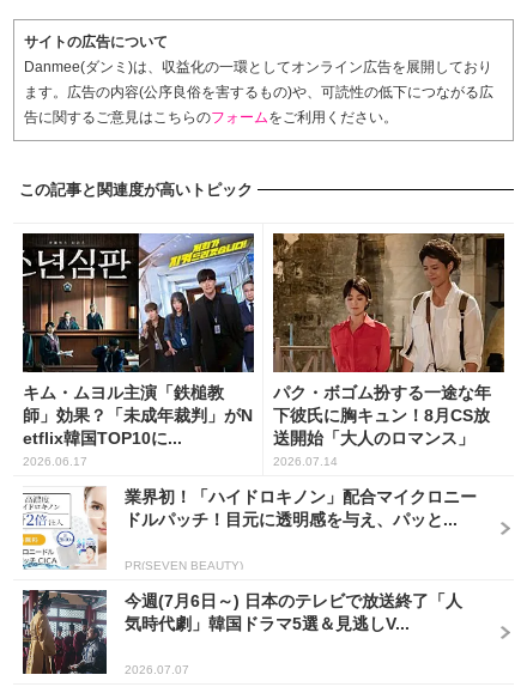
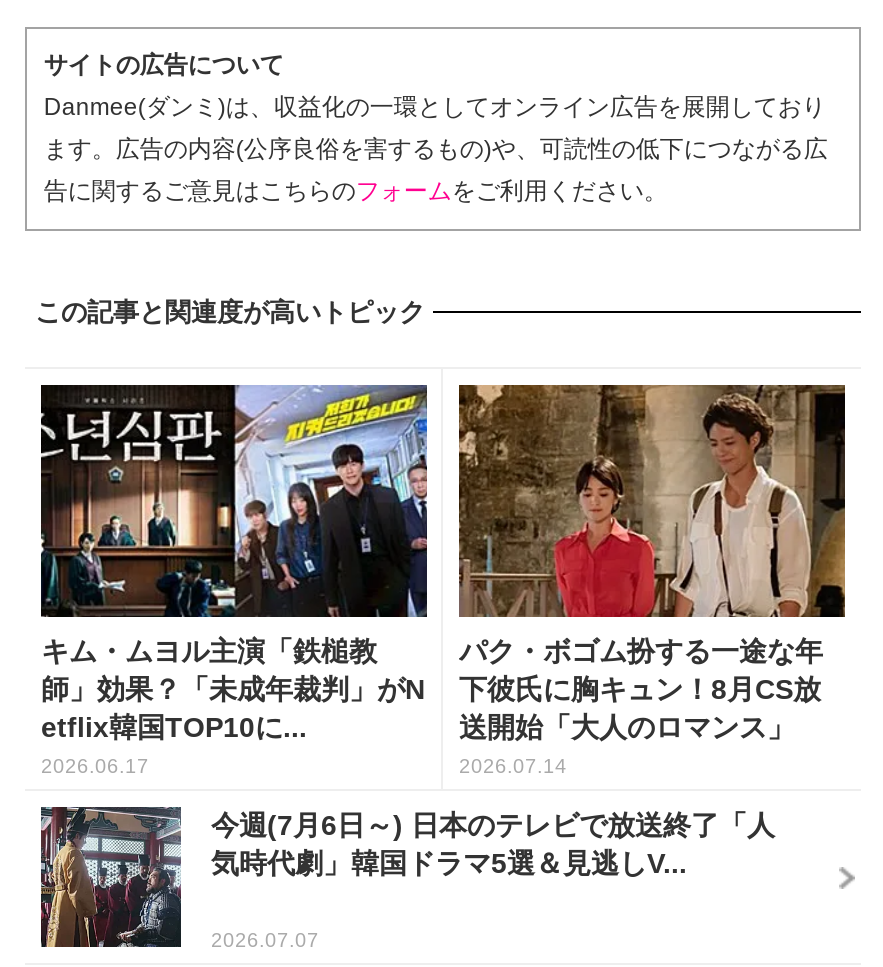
- [image]
- 業界初！「ハイドロキノン」配合マイクロニー
- ドルパッチ！目元に透明感を与え、パッと...
- PR(SEVEN BEAUTY)
